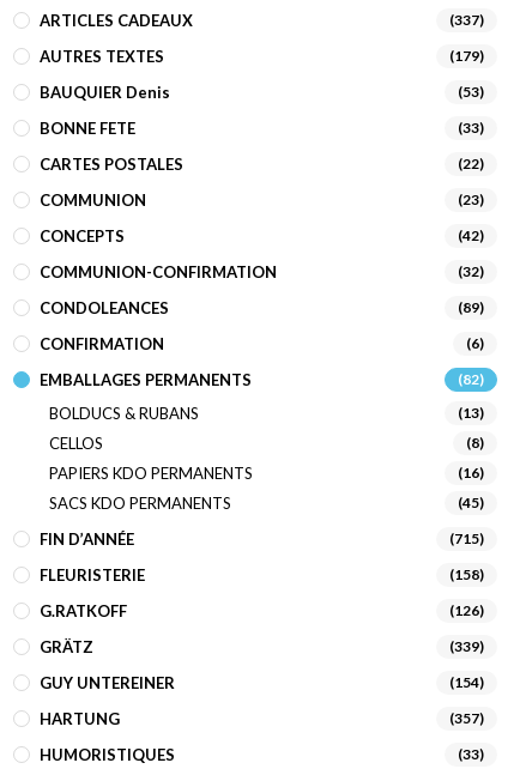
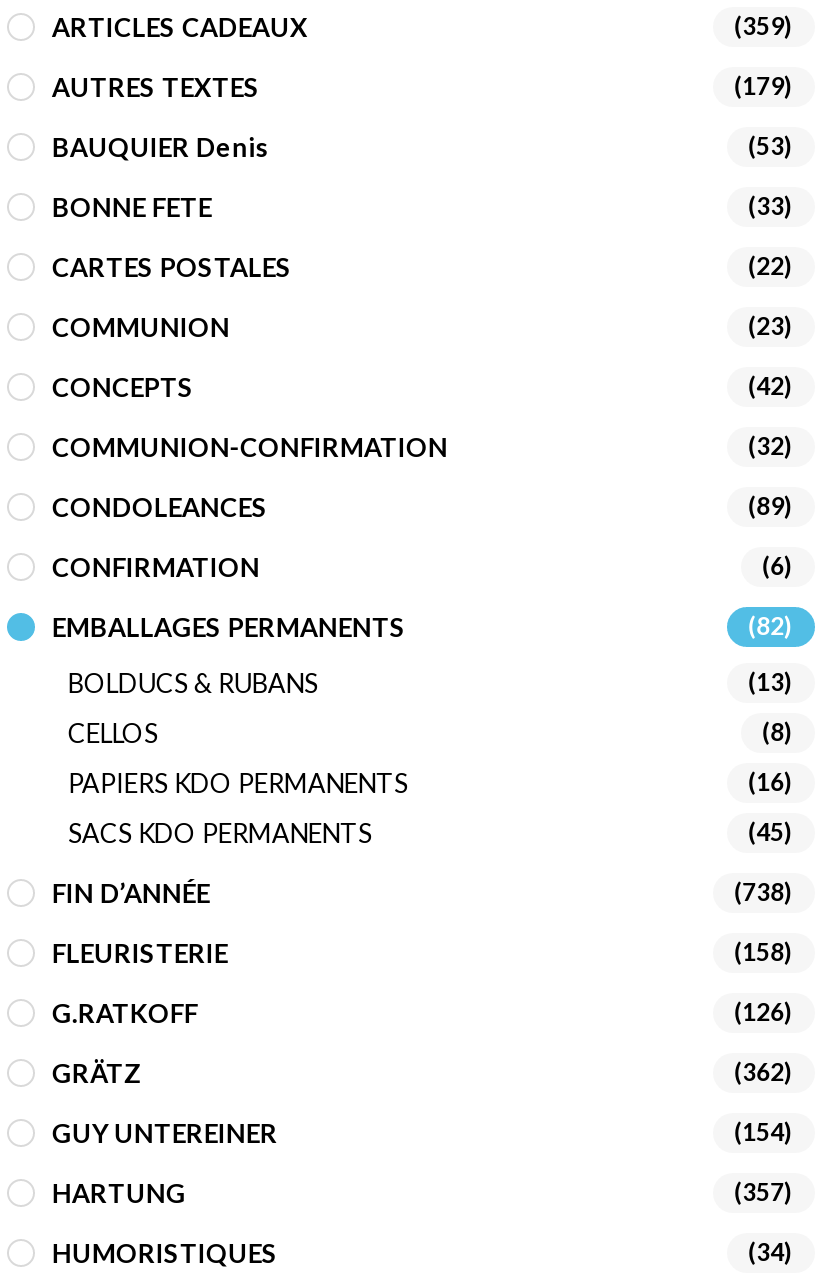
- (337)
+ (359)

- (715)
+ (738)

- (339)
+ (362)

- (33)
+ (34)
